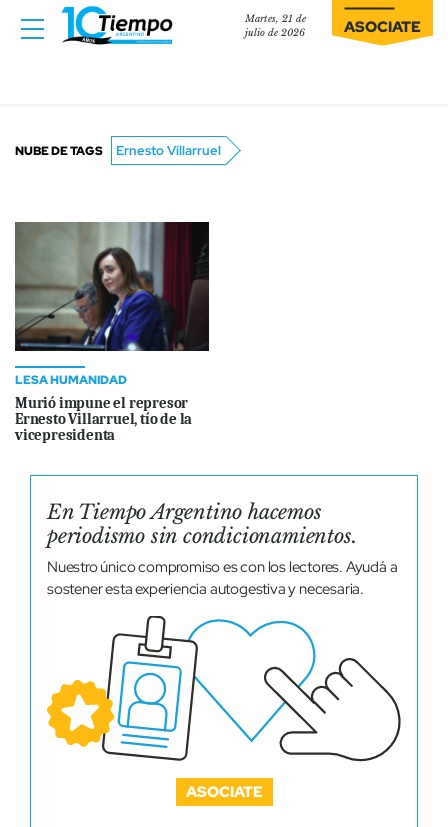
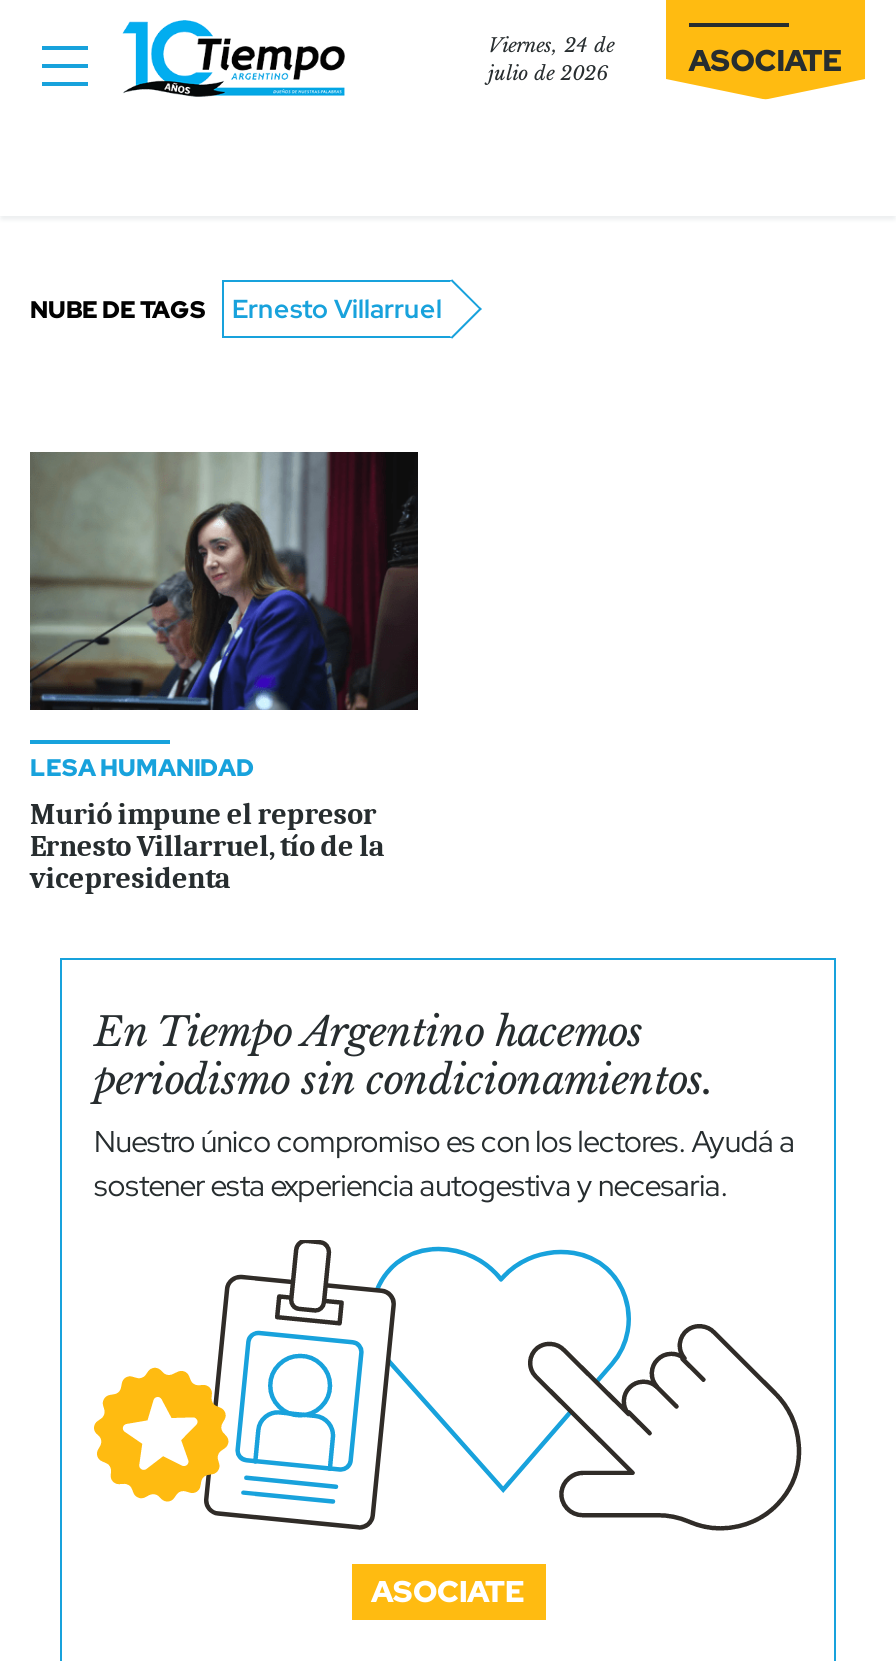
- Martes, 21 de
+ Viernes, 24 de
